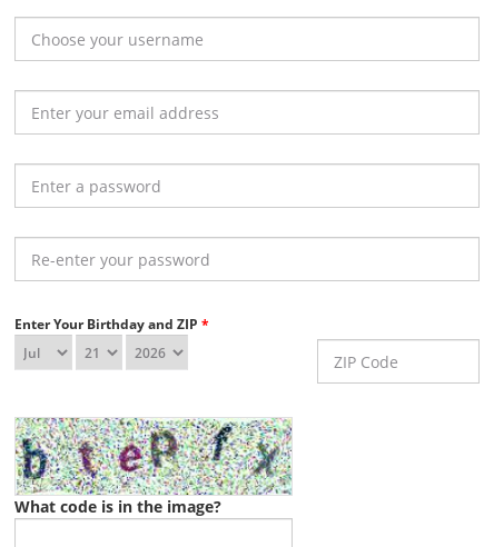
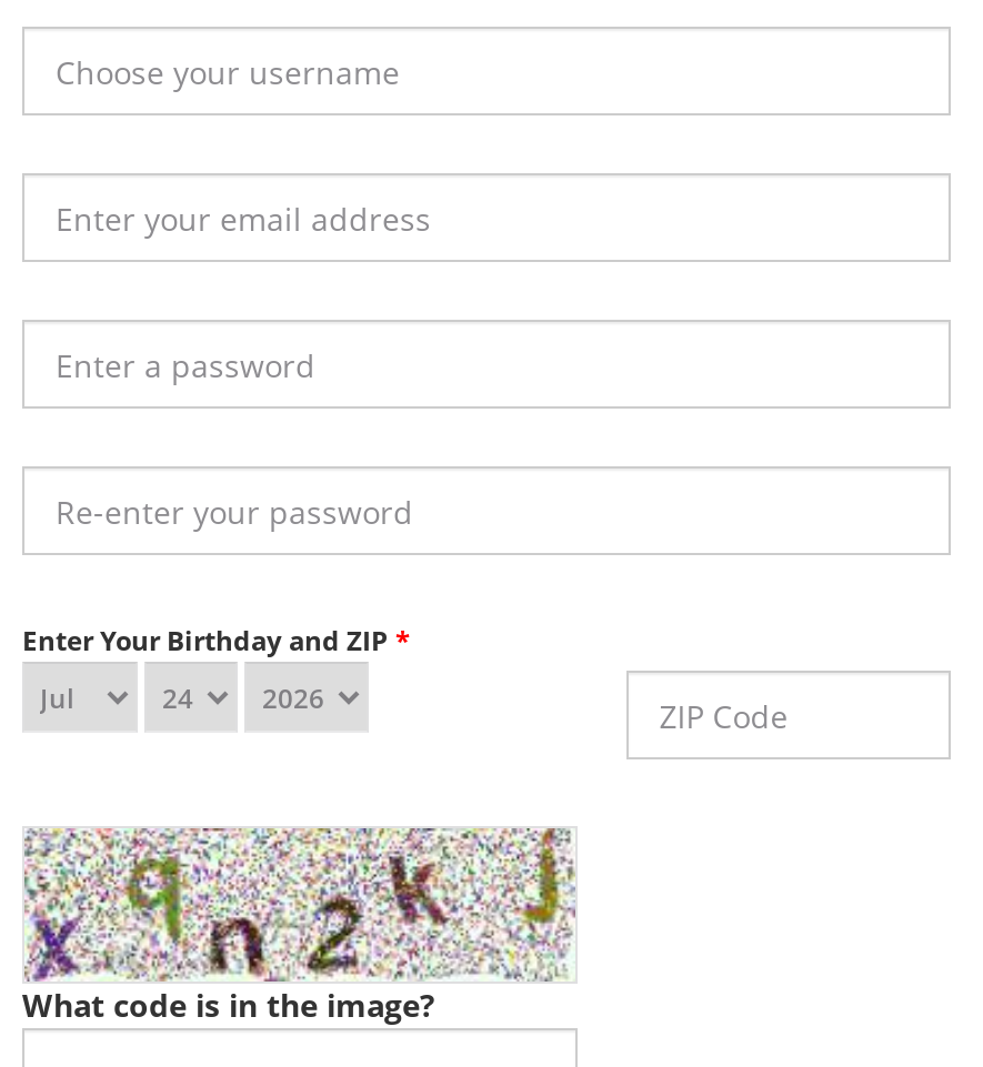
- [image]
+ [image]
